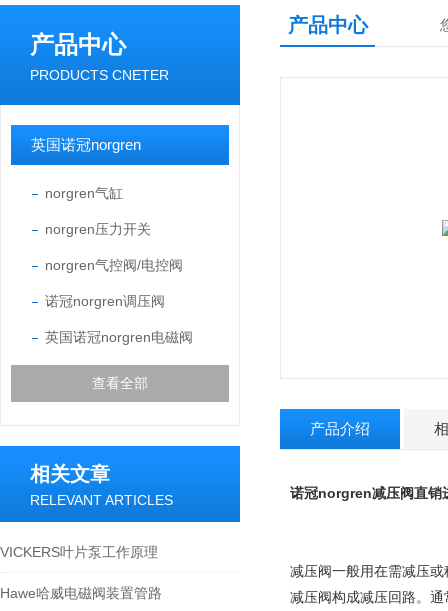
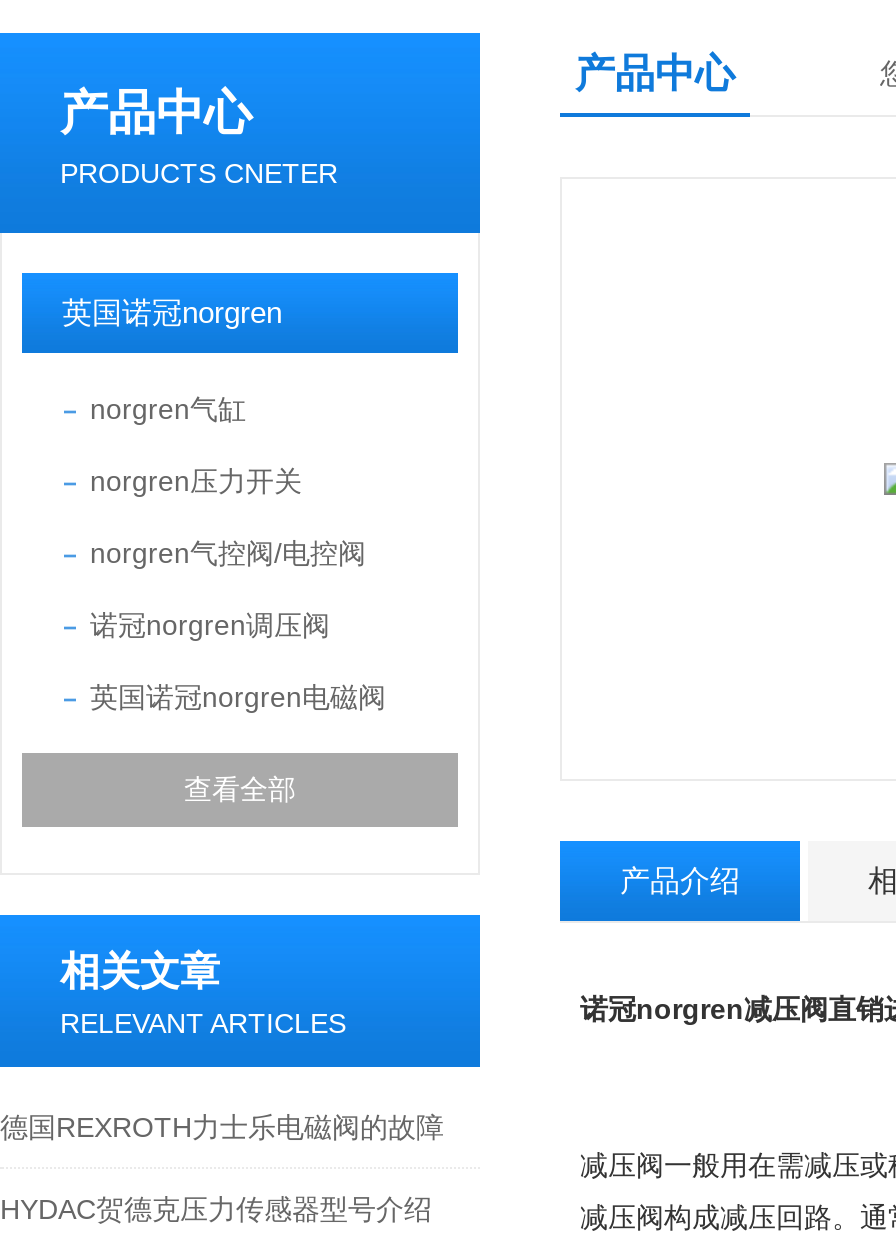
- VICKERS叶片泵工作原理
+ 德国REXROTH力士乐电磁阀的故障

- Hawe哈威电磁阀装置管路
+ HYDAC贺德克压力传感器型号介绍
